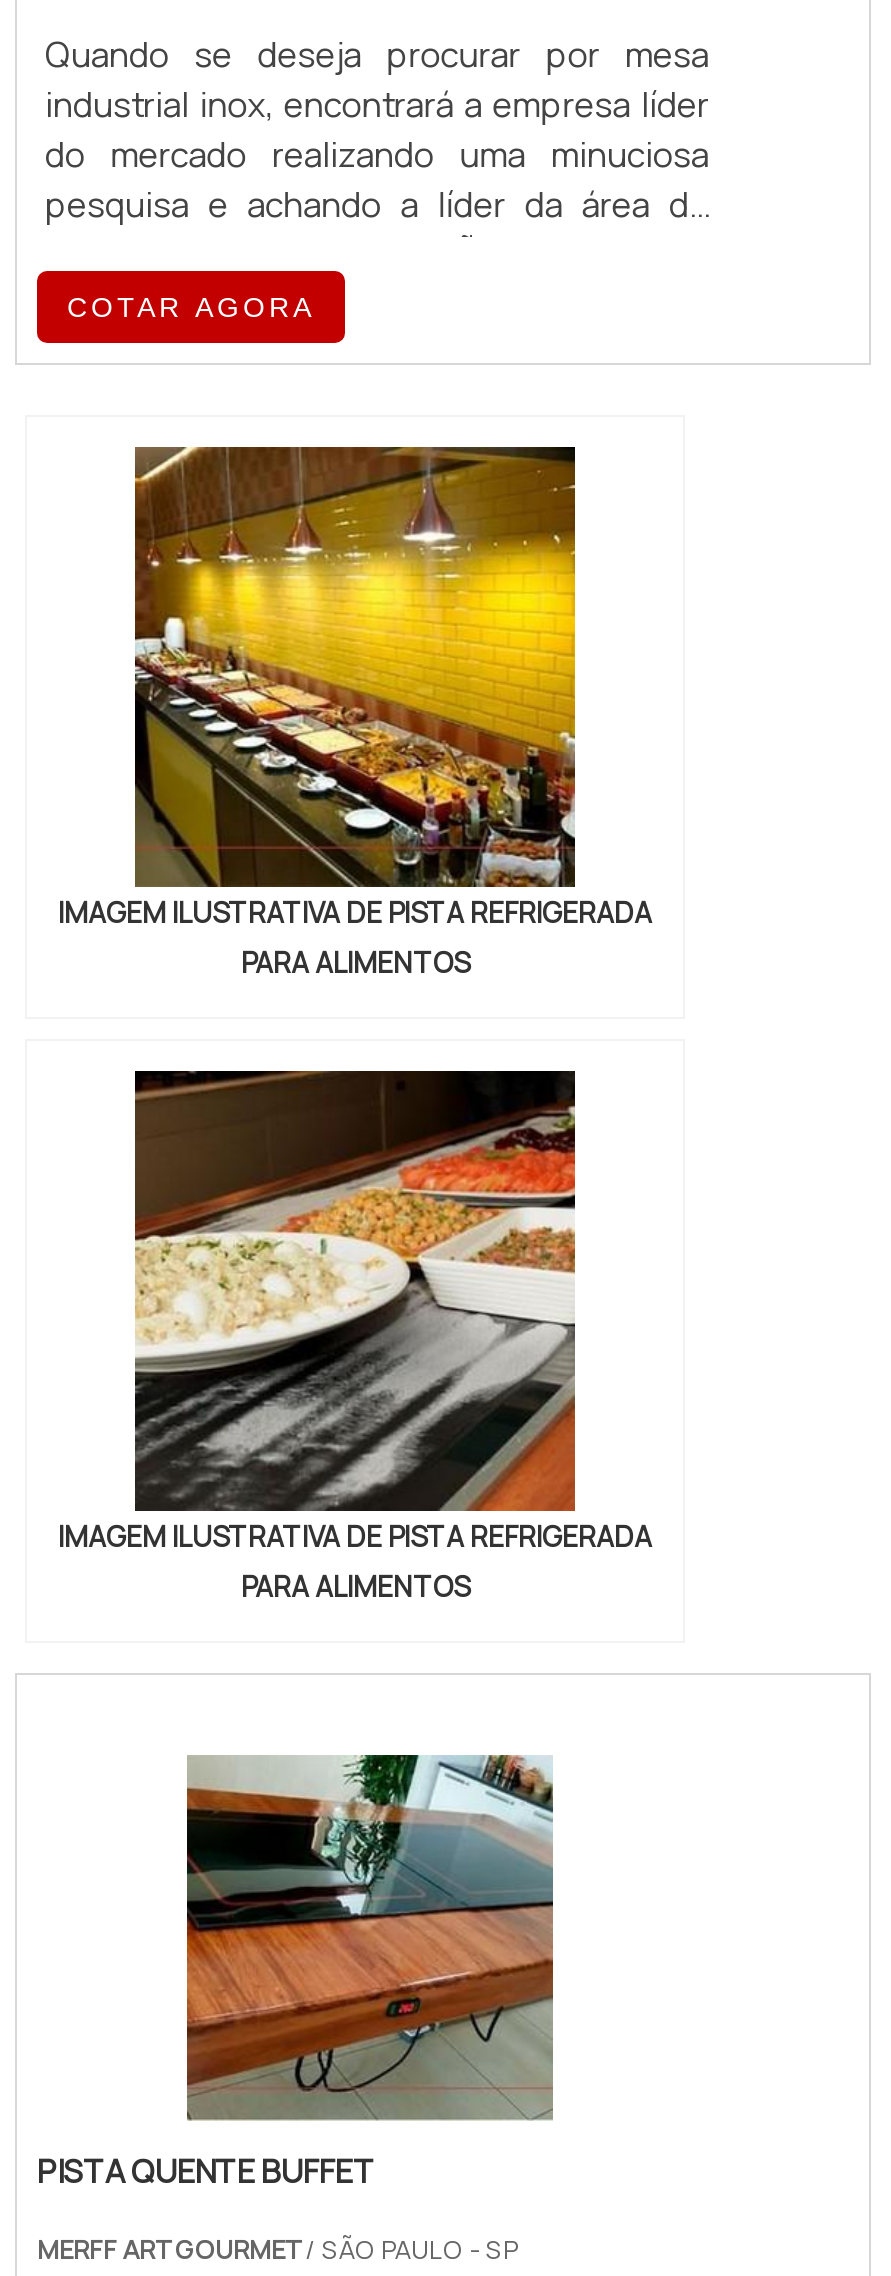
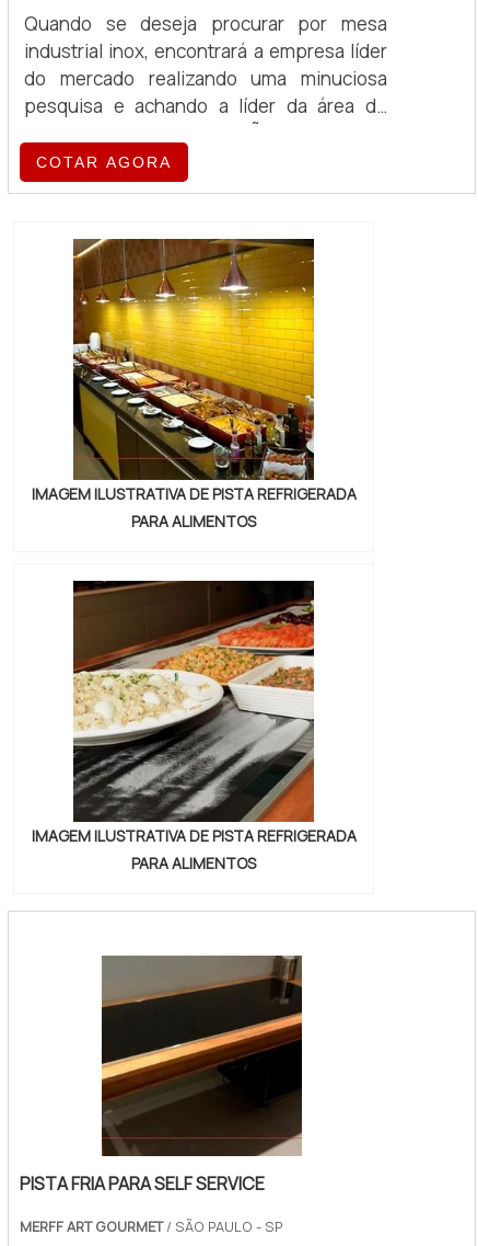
- [image]
- PISTA QUENTE BUFFET
+ [image]
+ PISTA FRIA PARA SELF SERVICE
